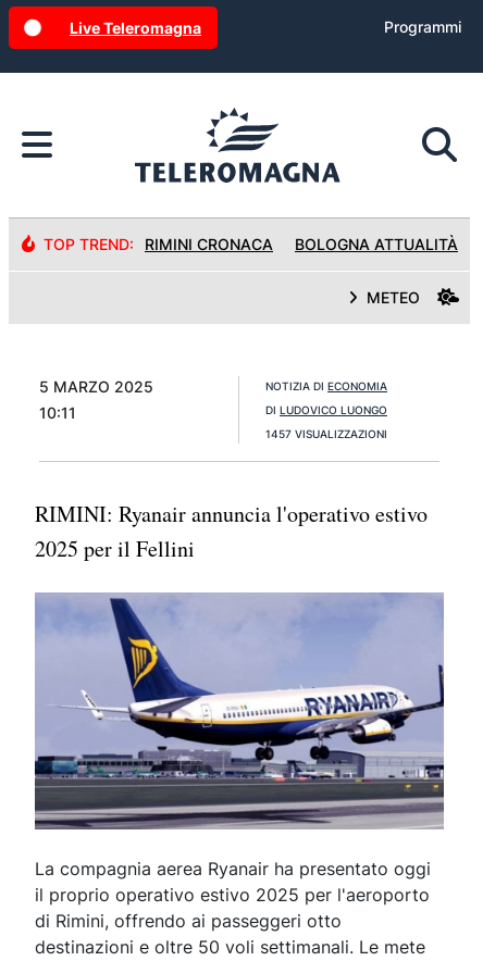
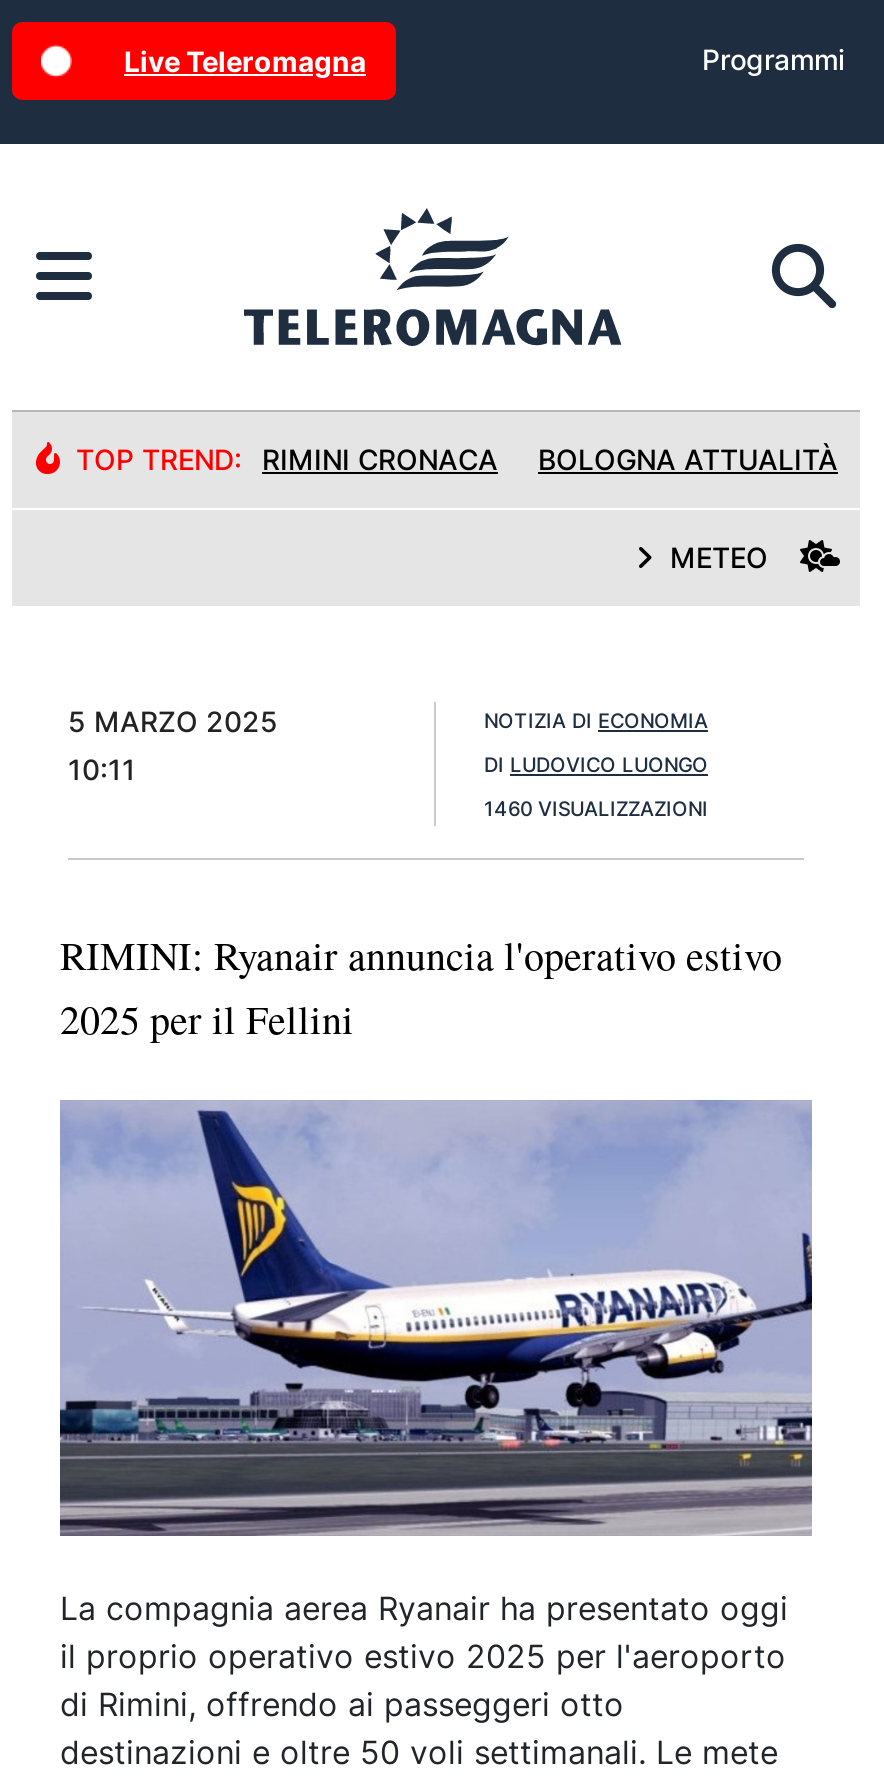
- 1457 VISUALIZZAZIONI
+ 1460 VISUALIZZAZIONI
